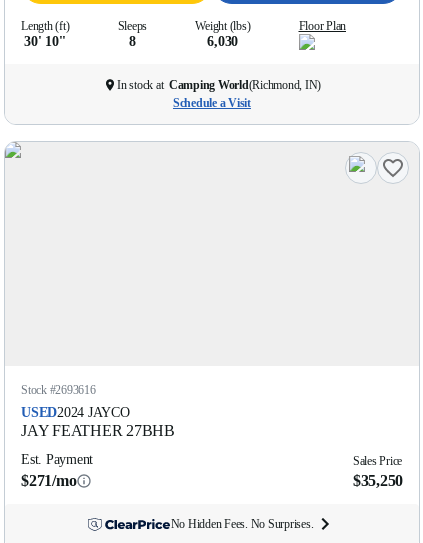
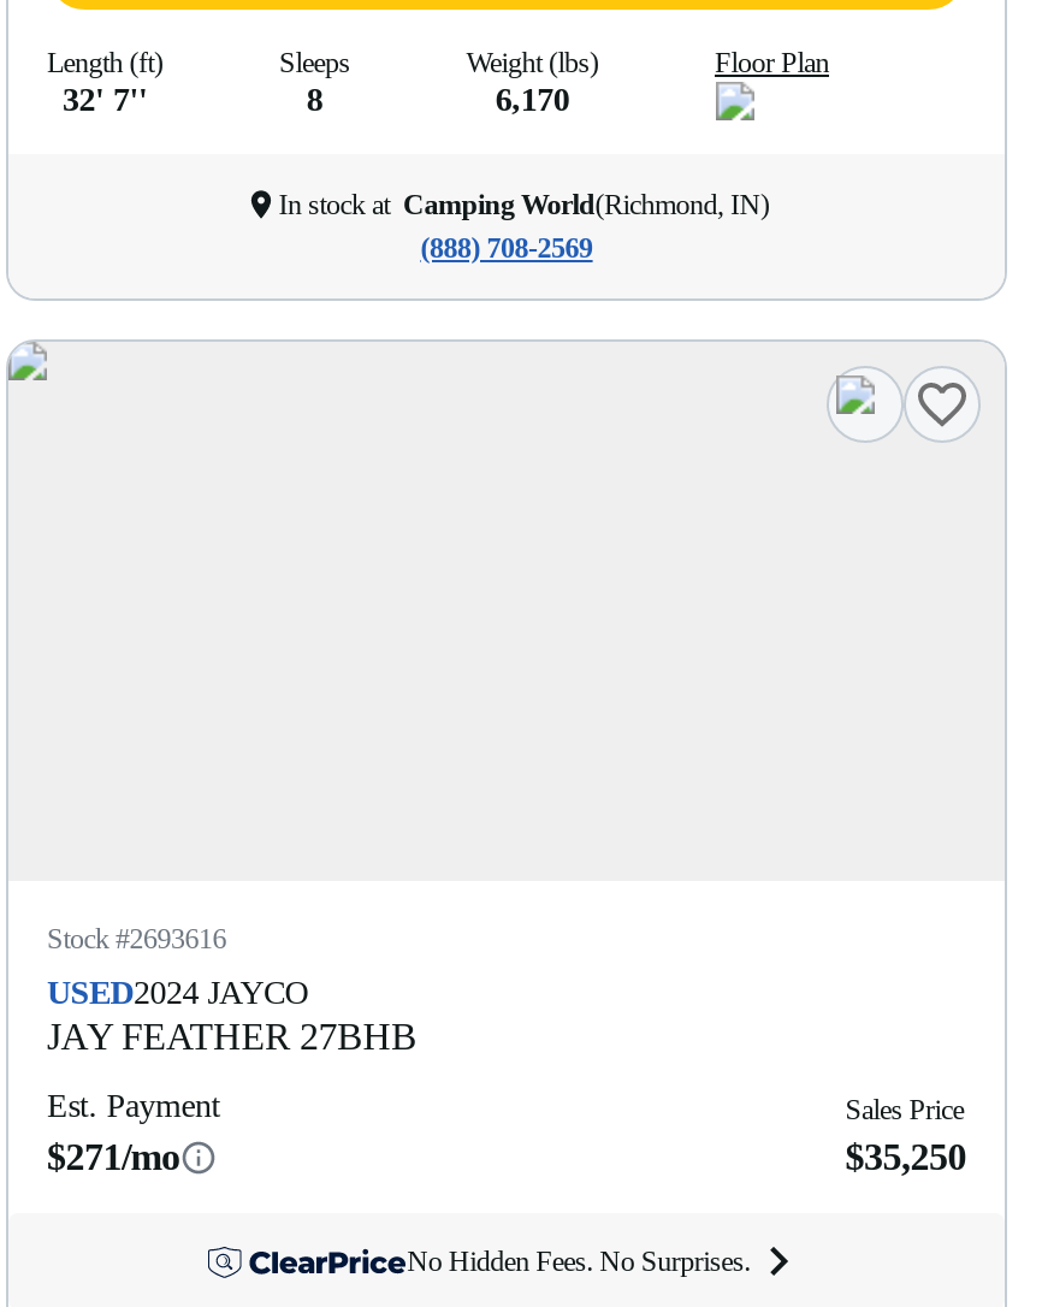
- 30' 10''
+ 32' 7''

- 6,030
+ 6,170

- Schedule a Visit
+ (888) 708-2569
